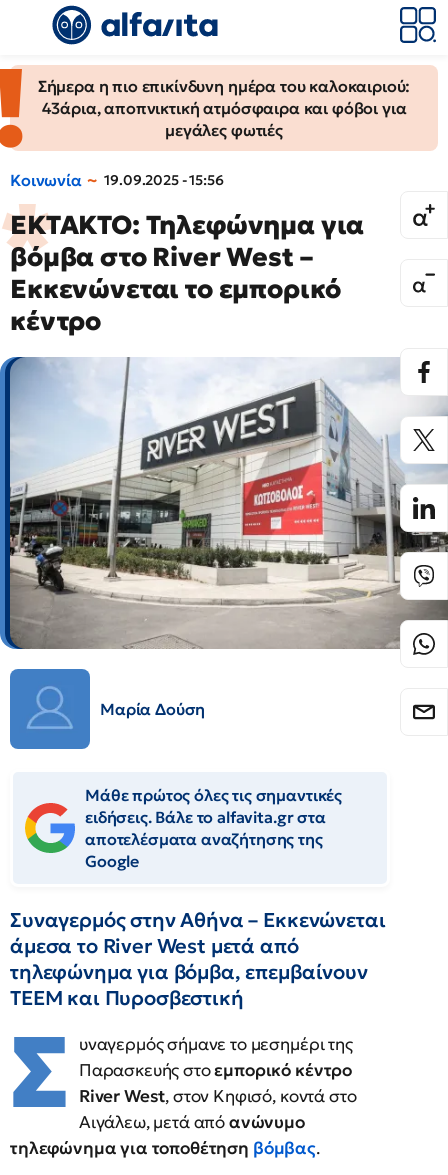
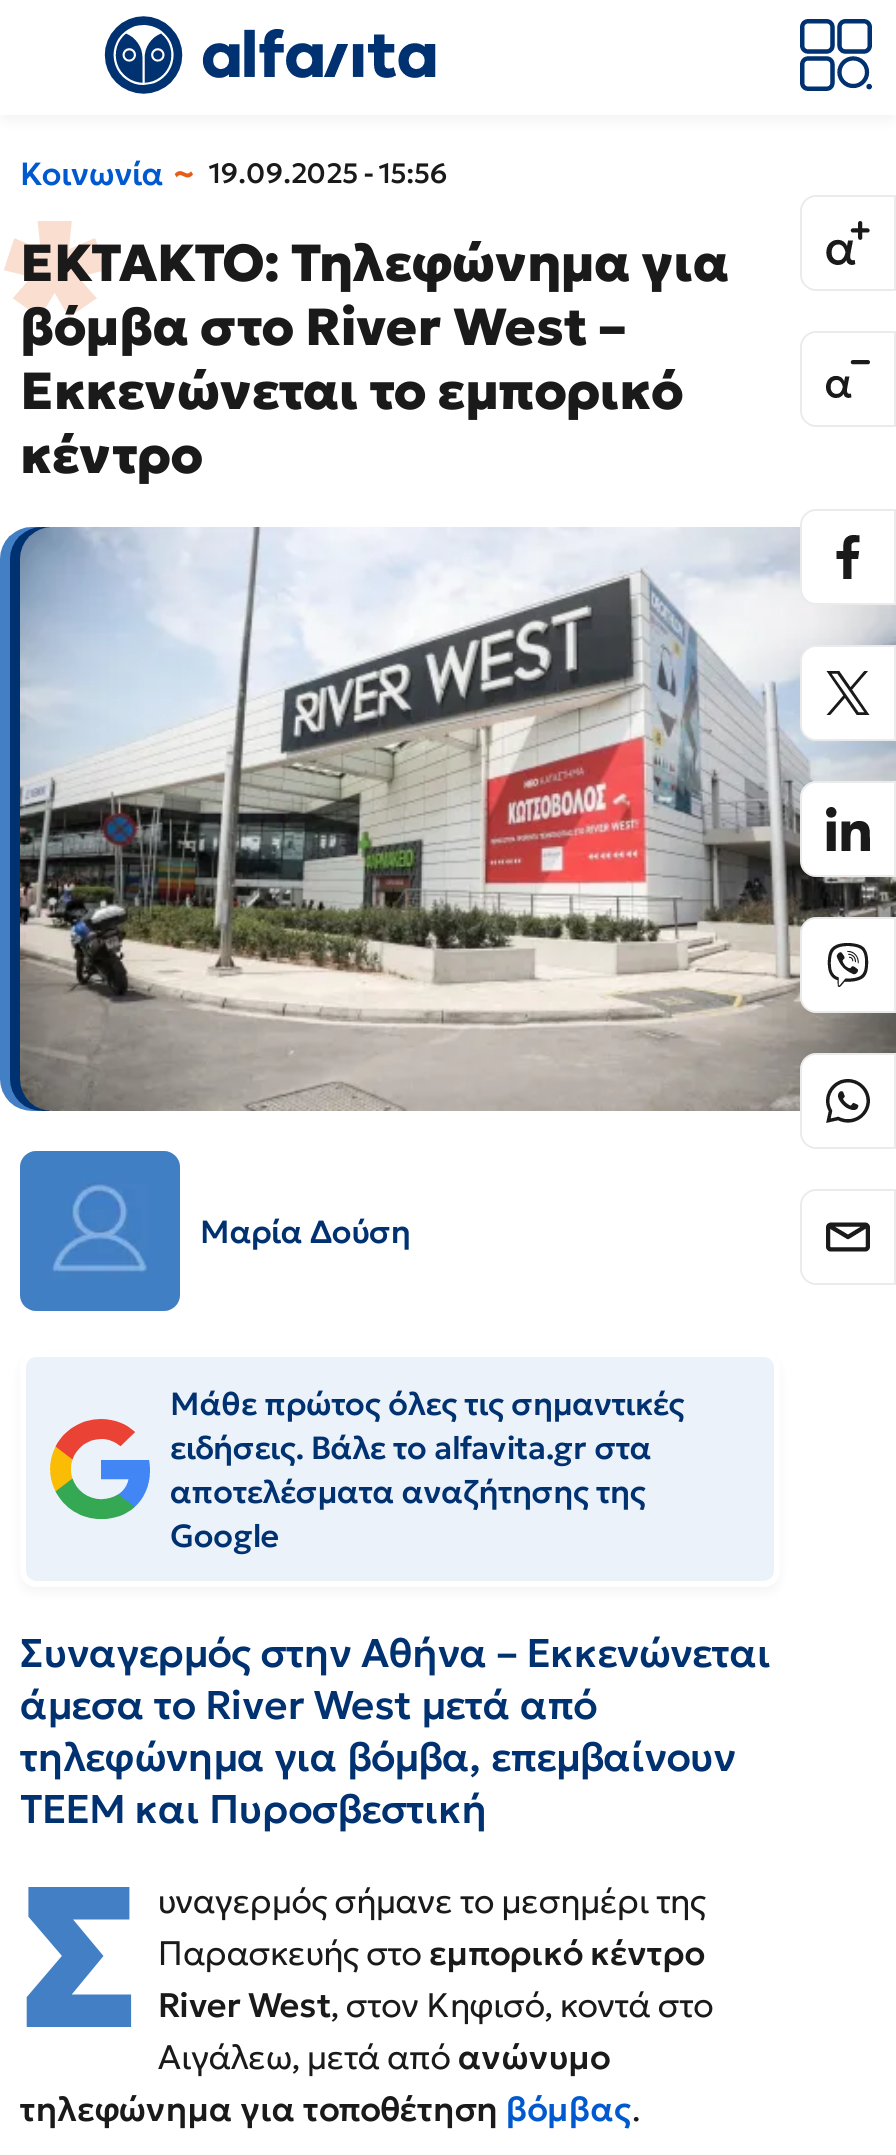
- [image]
- Σήμερα η πιο επικίνδυνη ημέρα του καλοκαιριού:
- 43άρια, αποπνικτική ατμόσφαιρα και φόβοι για
- μεγάλες φωτιές
